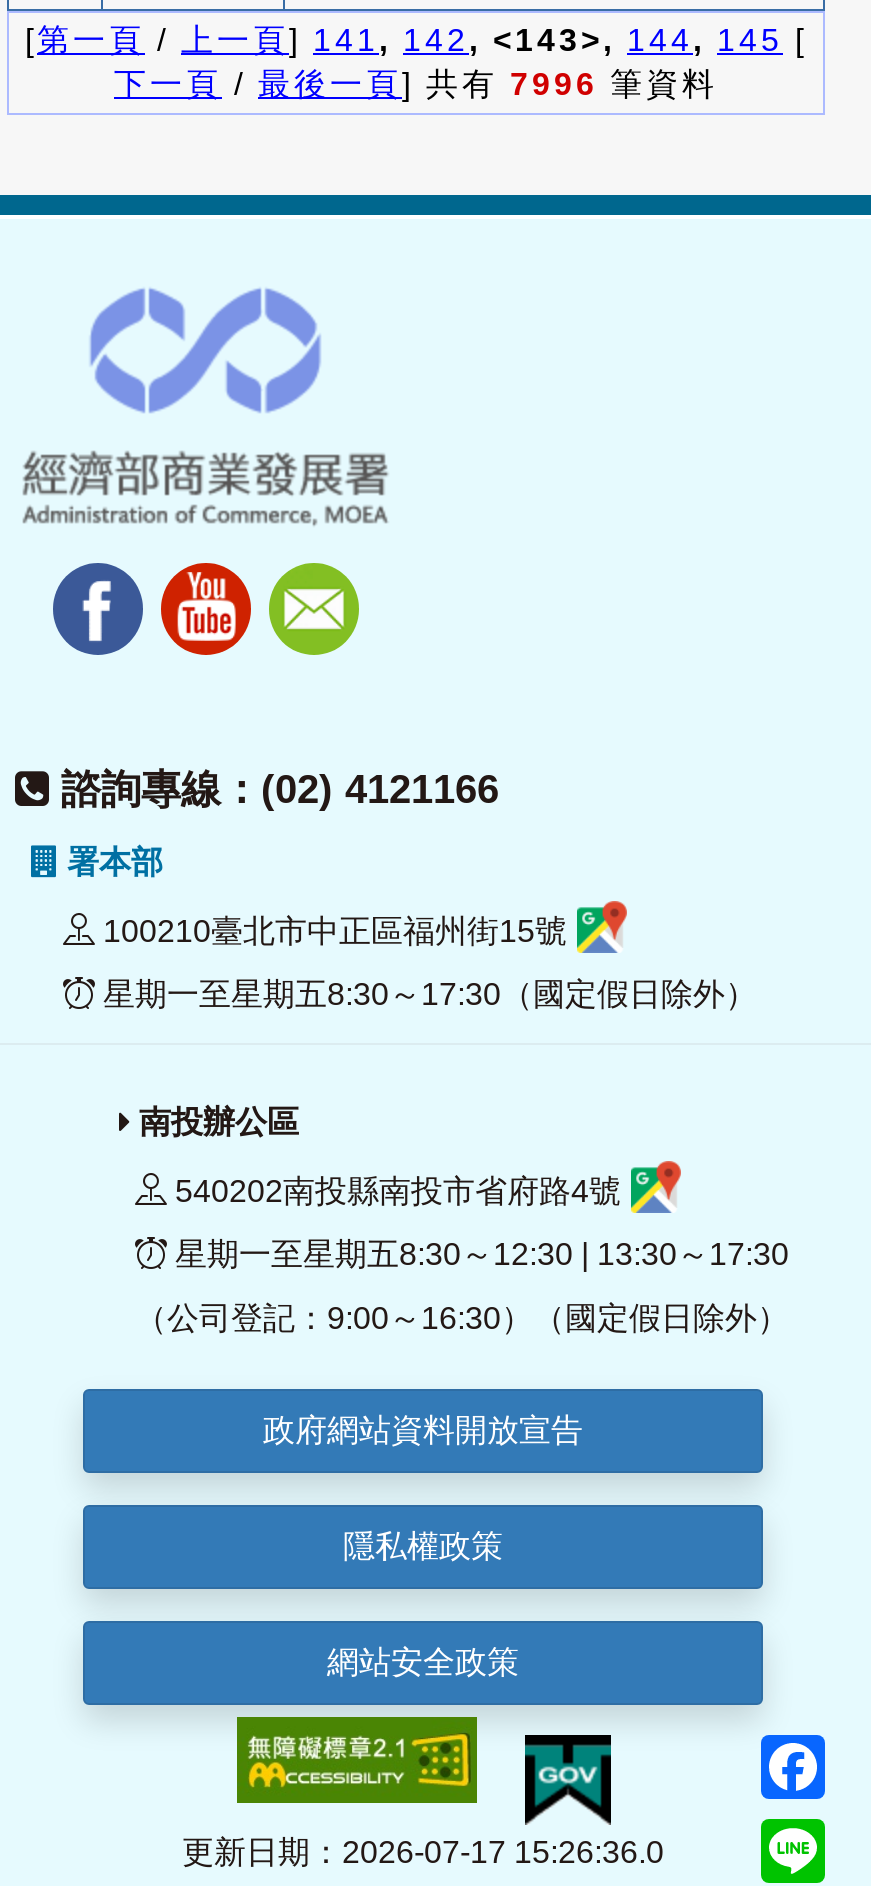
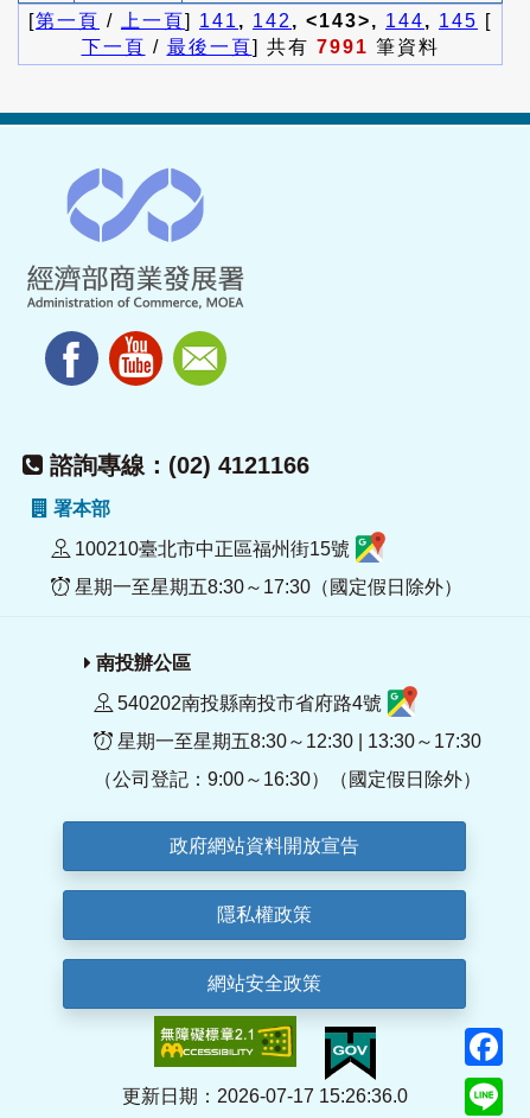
- 下一頁/最後一頁] 共有7996筆資料
+ 下一頁/最後一頁] 共有7991筆資料
